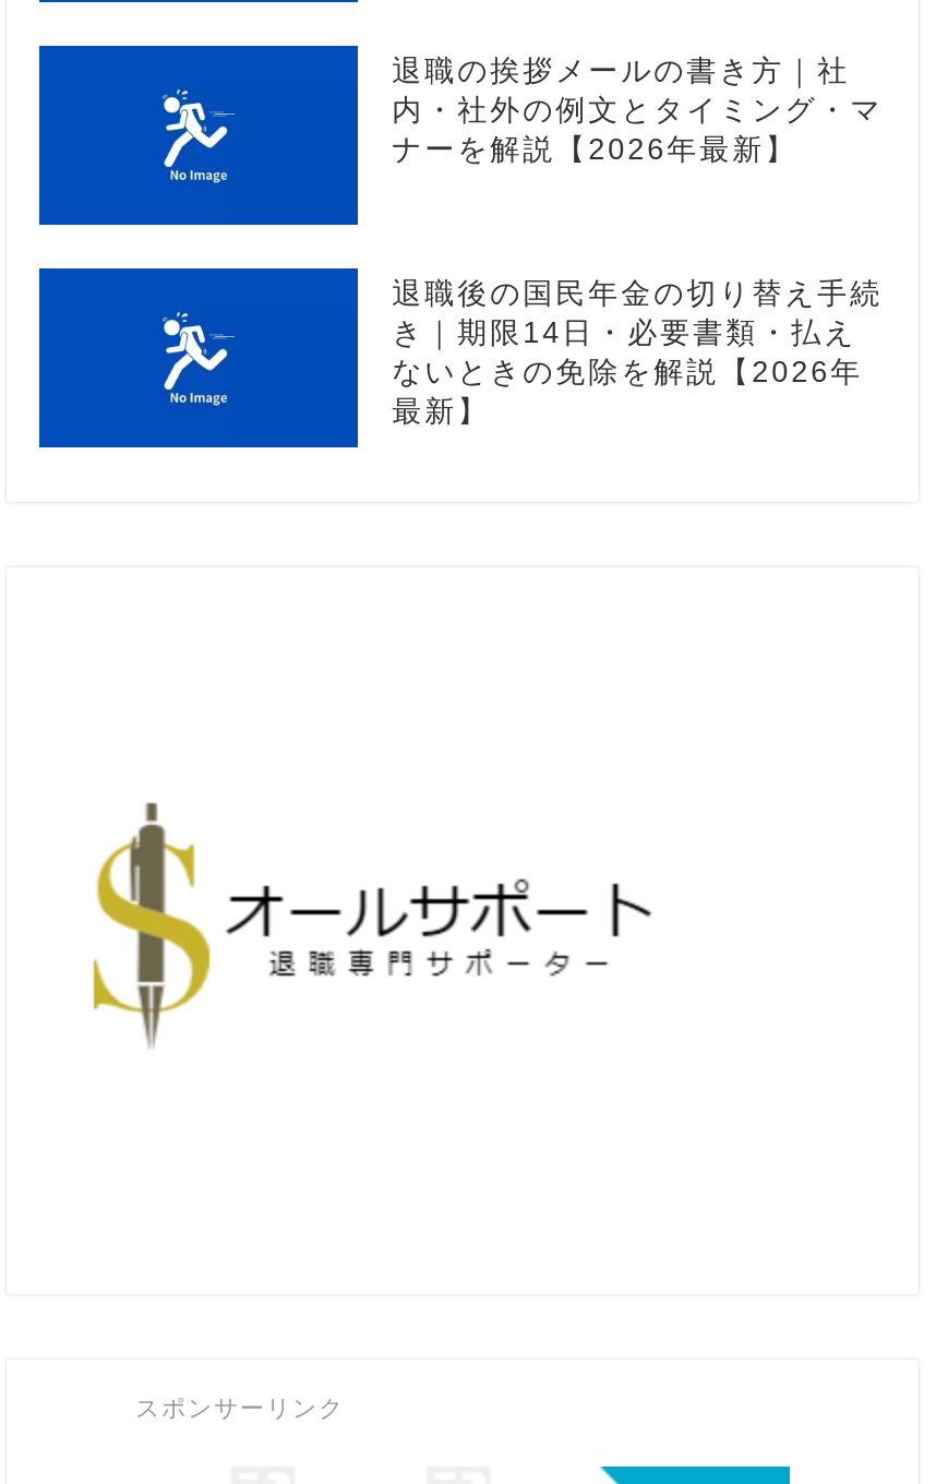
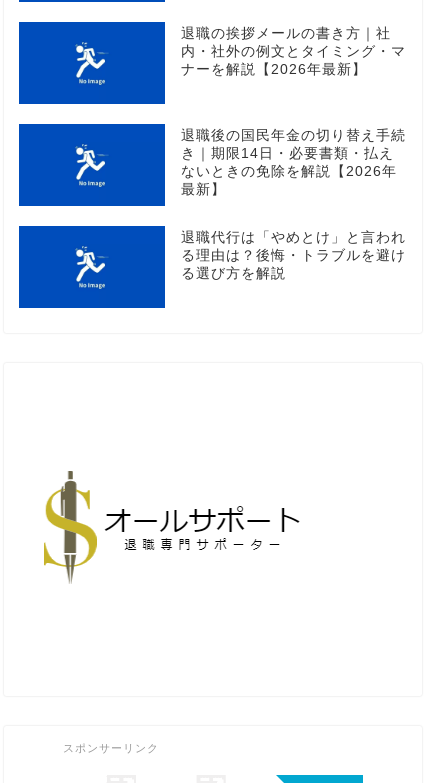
+ 退職代行は「やめとけ」と言われ
+ る理由は？後悔・トラブルを避け
+ る選び方を解説
